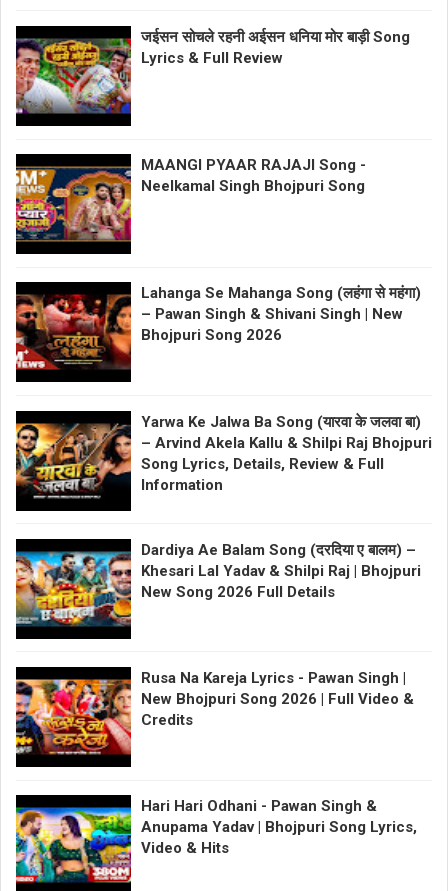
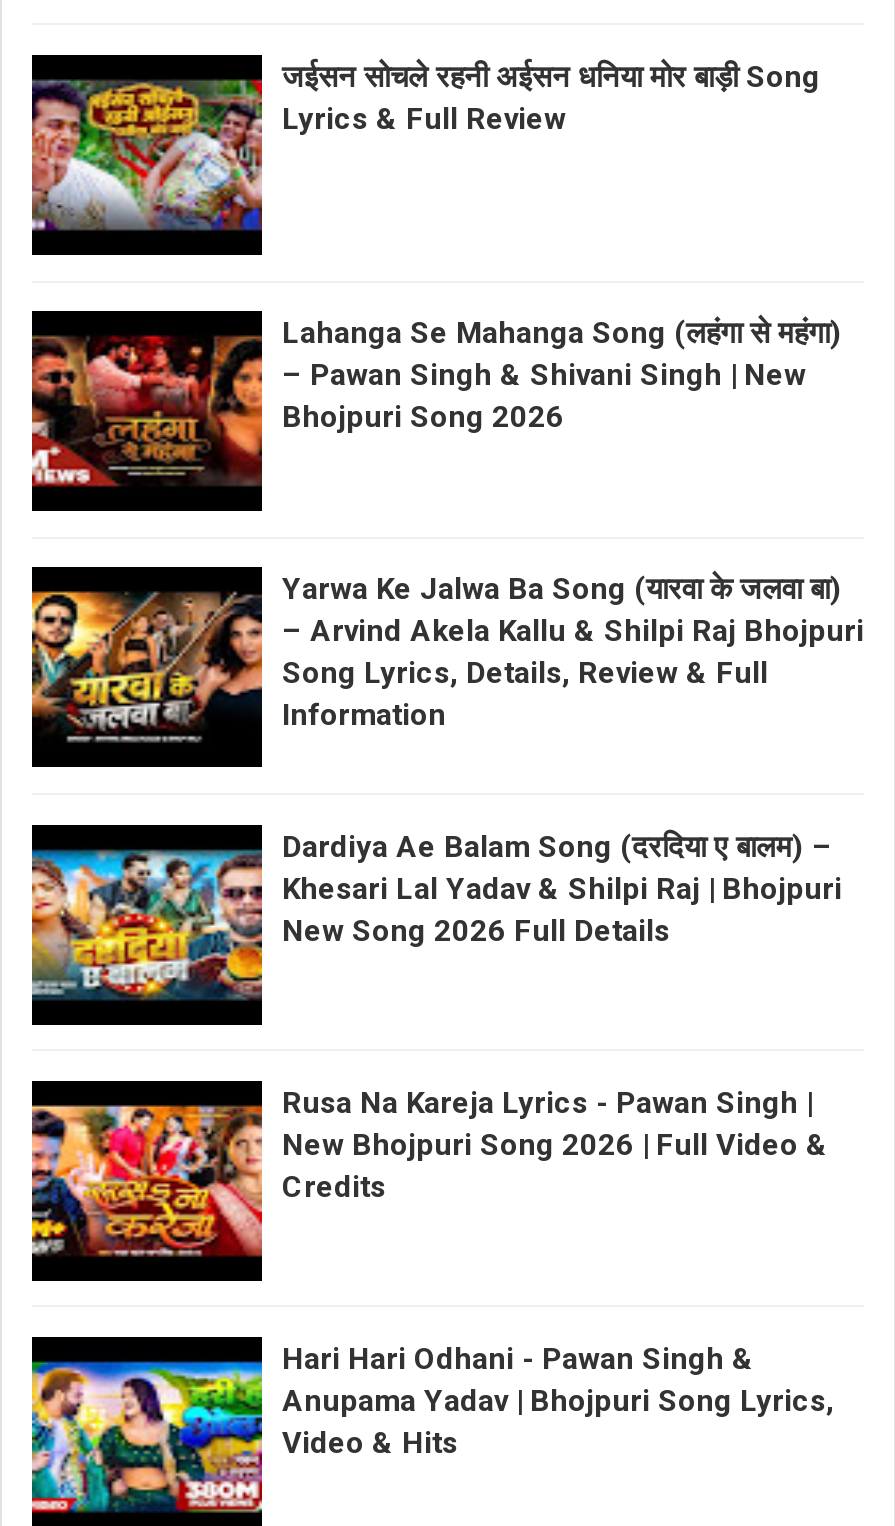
- [image]
- MAANGI PYAAR RAJAJI Song -
- Neelkamal Singh Bhojpuri Song
